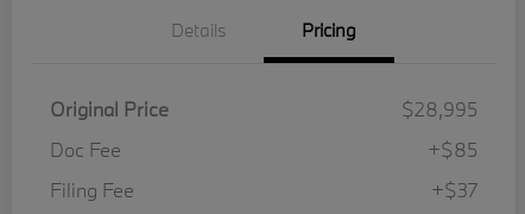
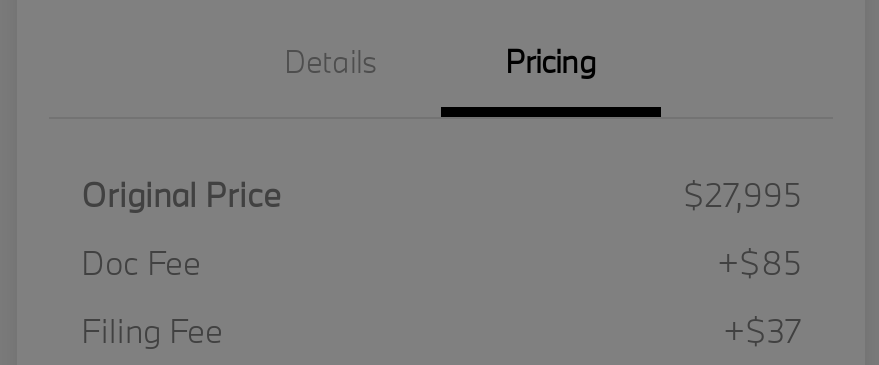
- $28,995
+ $27,995
